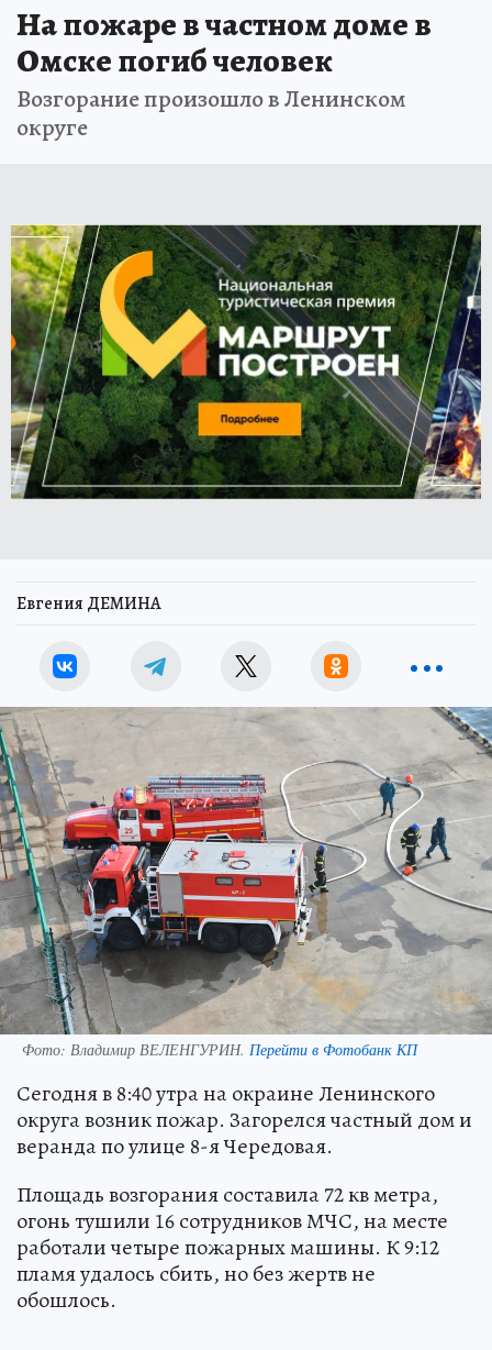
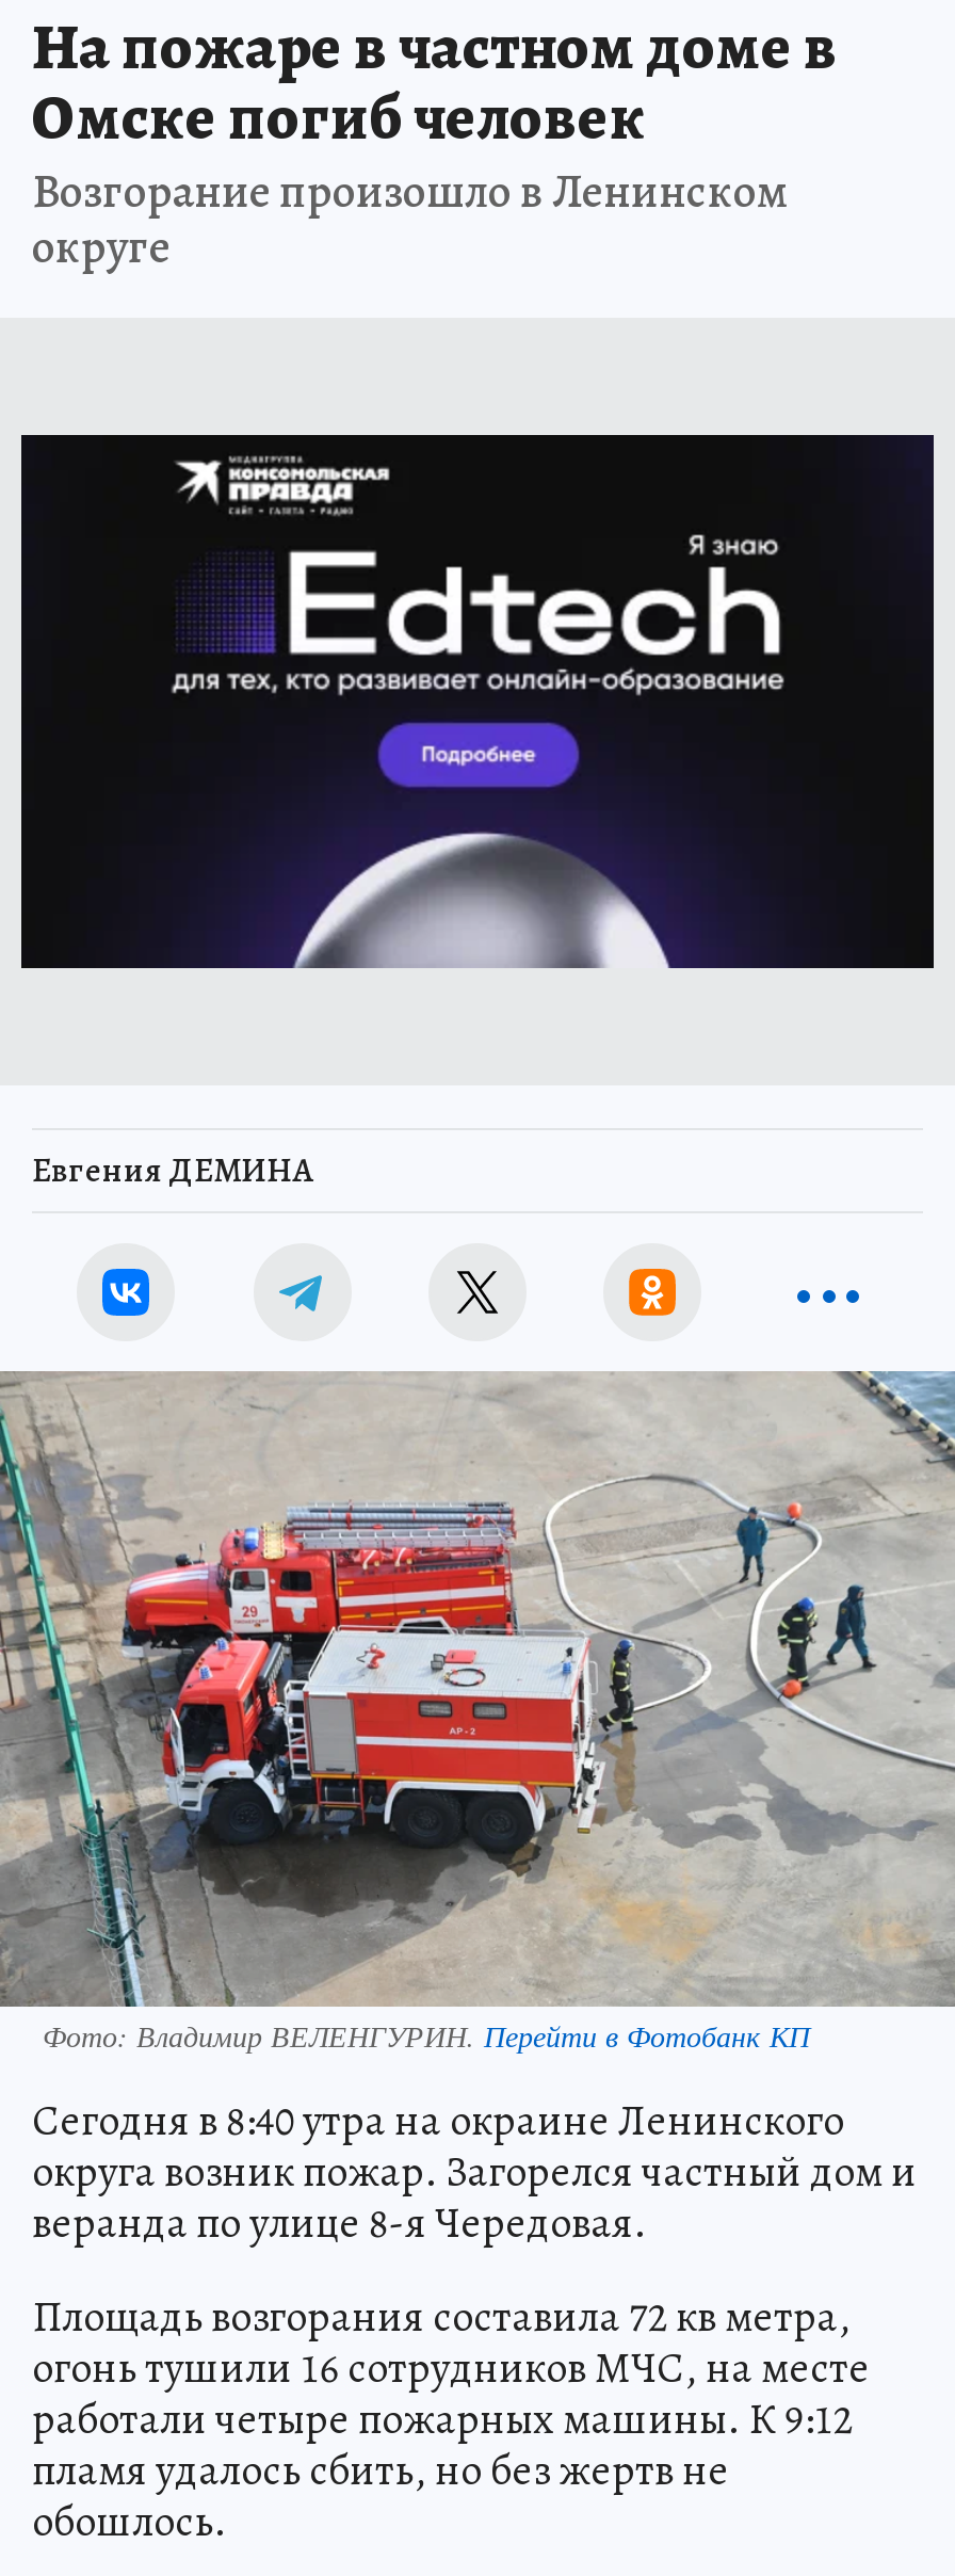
- [image]
+ [image]
